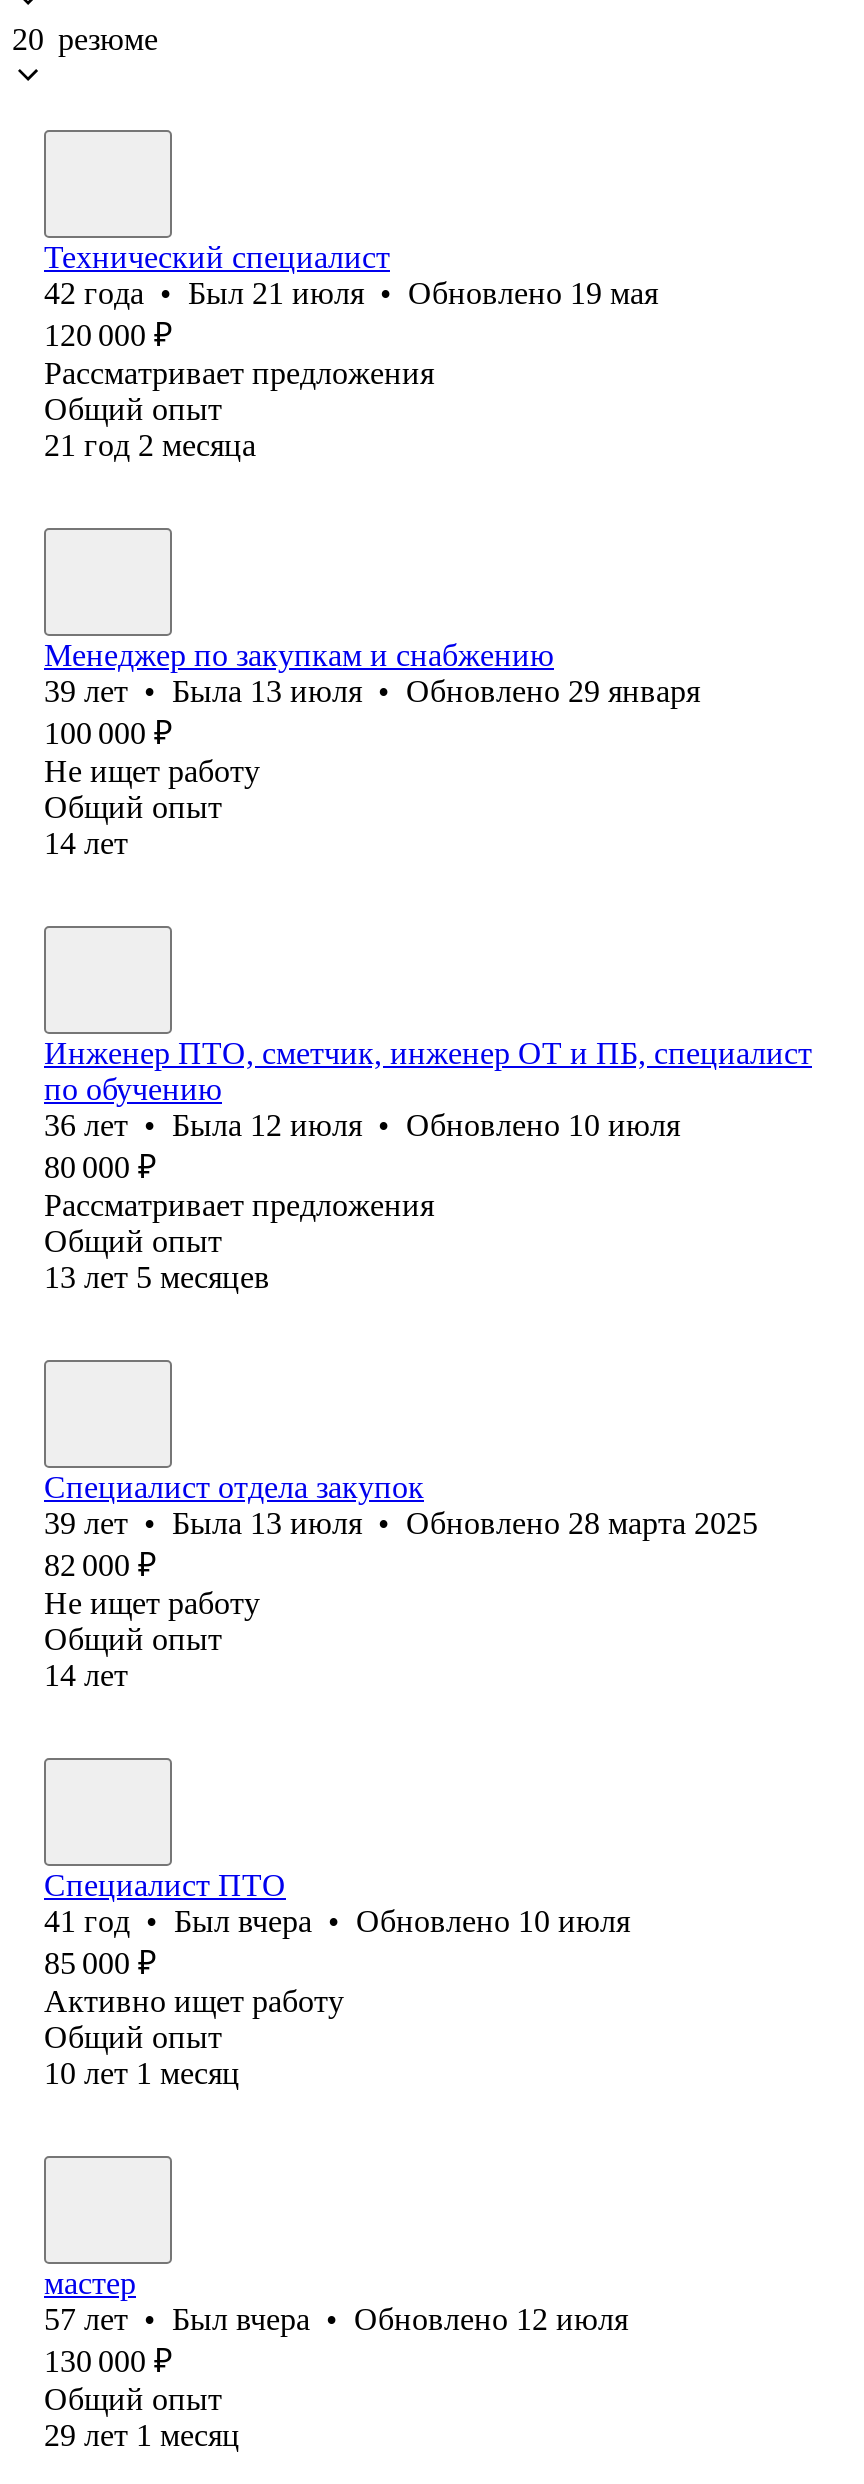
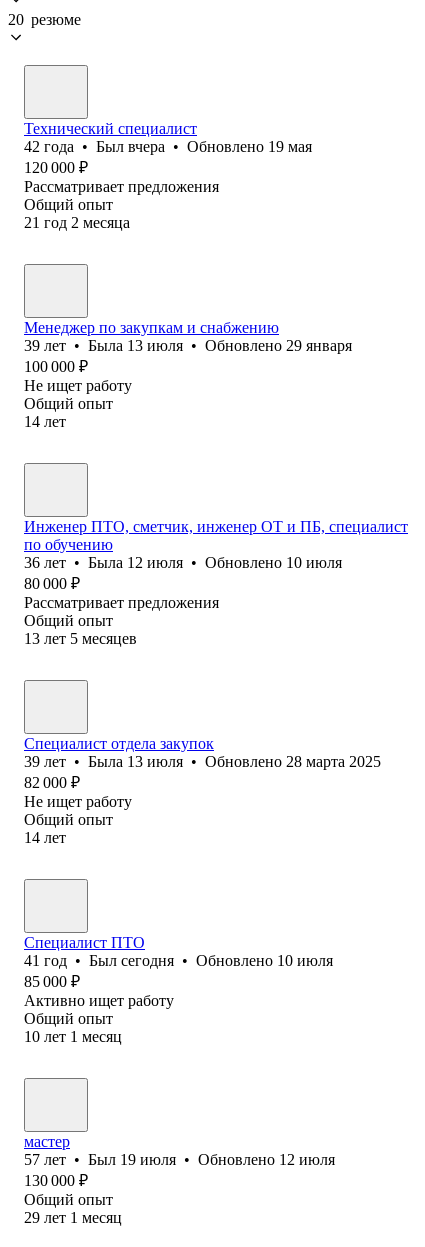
- 42 года • Был 21 июля • Обновлено 19 мая
+ 42 года • Был вчера • Обновлено 19 мая

- 41 год • Был вчера • Обновлено 10 июля
+ 41 год • Был сегодня • Обновлено 10 июля

- 57 лет • Был вчера • Обновлено 12 июля
+ 57 лет • Был 19 июля • Обновлено 12 июля
